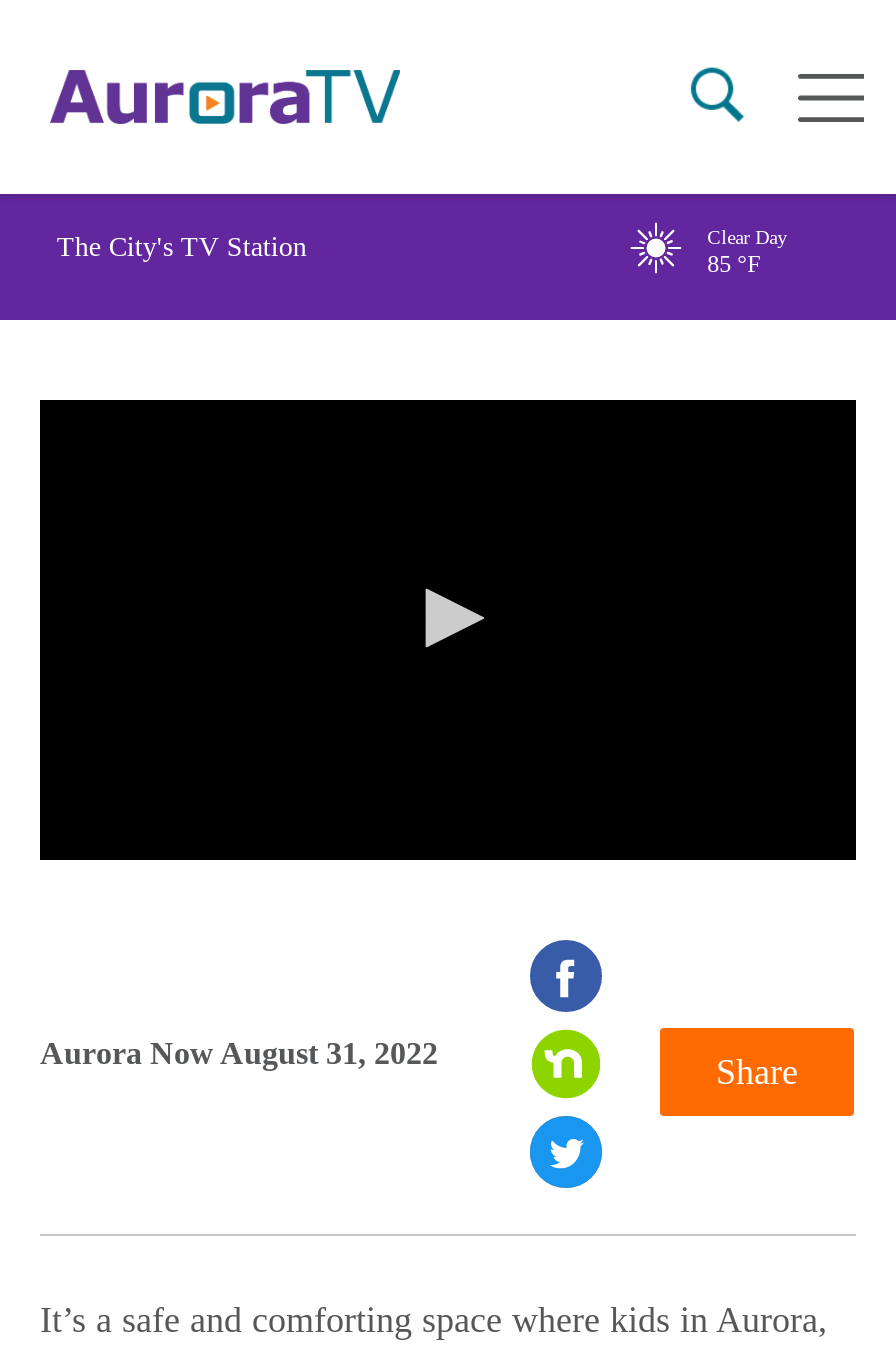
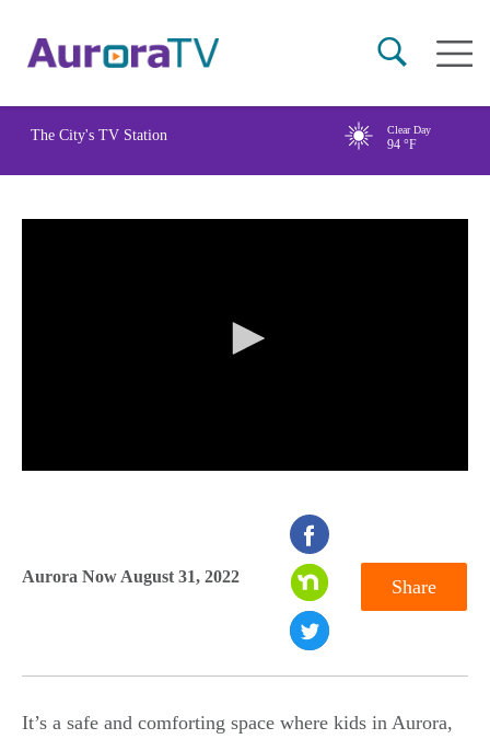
- 85 °F
+ 94 °F
